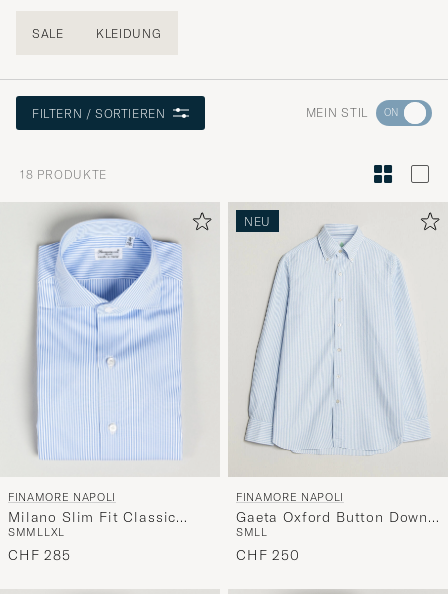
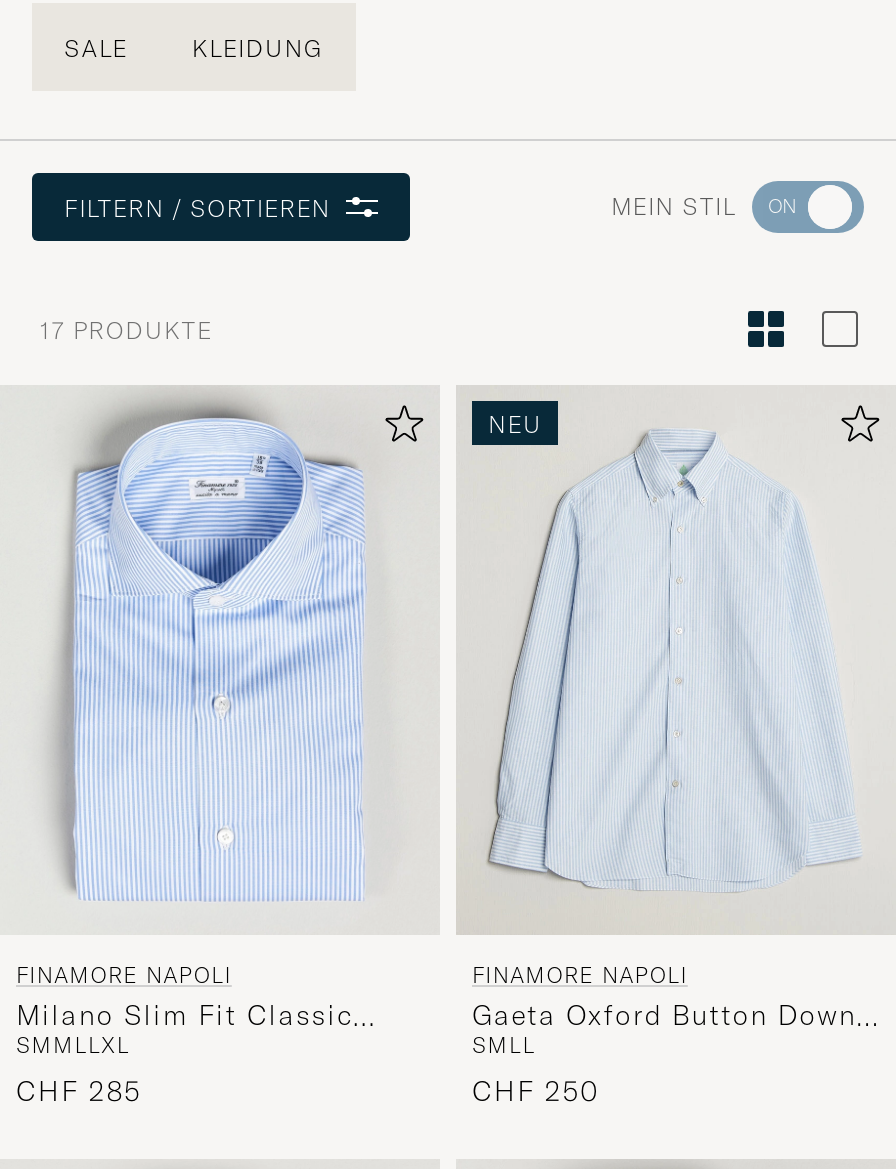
- 18 PRODUKTE
+ 17 PRODUKTE
